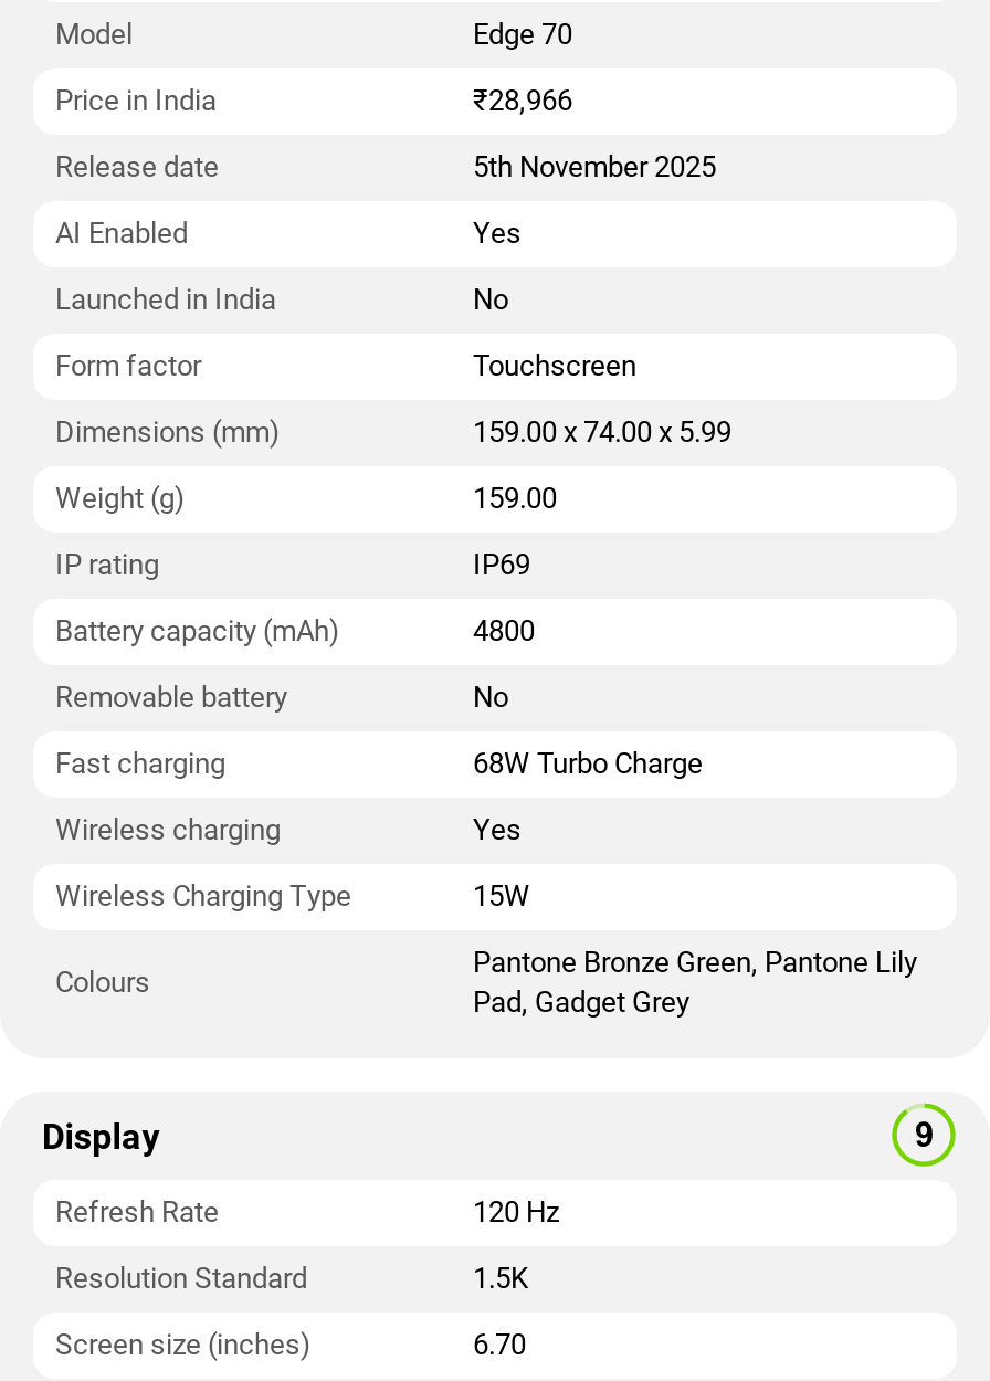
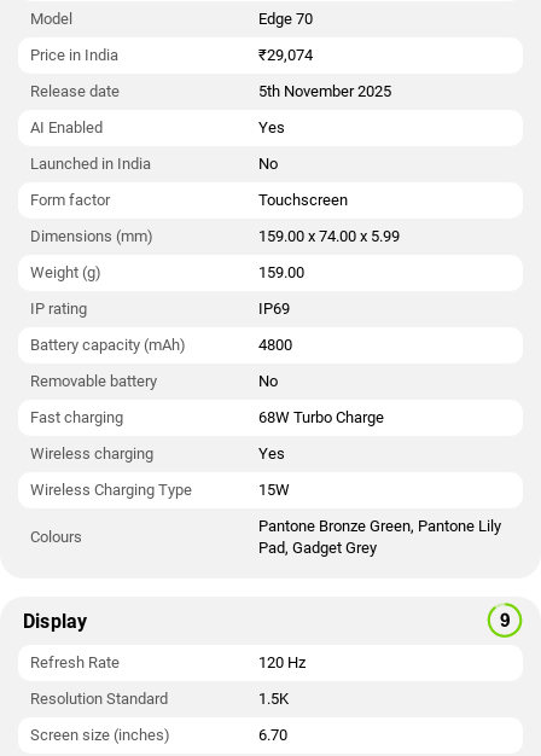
- ₹28,966
+ ₹29,074
